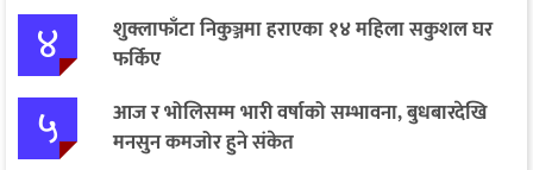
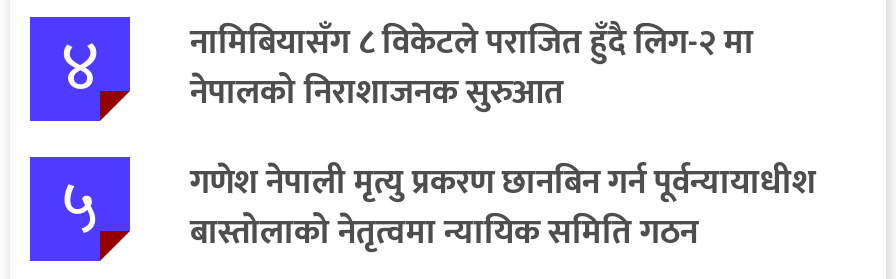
- शुक्लाफाँटा निकुञ्जमा हराएका १४ महिला सकुशल घर
- फर्किए
+ नामिबियासँग ८ विकेटले पराजित हुँदै लिग-२ मा
+ नेपालको निराशाजनक सुरुआत

- आज र भोलिसम्म भारी वर्षाको सम्भावना, बुधबारदेखि
- मनसुन कमजोर हुने संकेत
+ गणेश नेपाली मृत्यु प्रकरण छानबिन गर्न पूर्वन्यायाधीश
+ बास्तोलाको नेतृत्वमा न्यायिक समिति गठन
